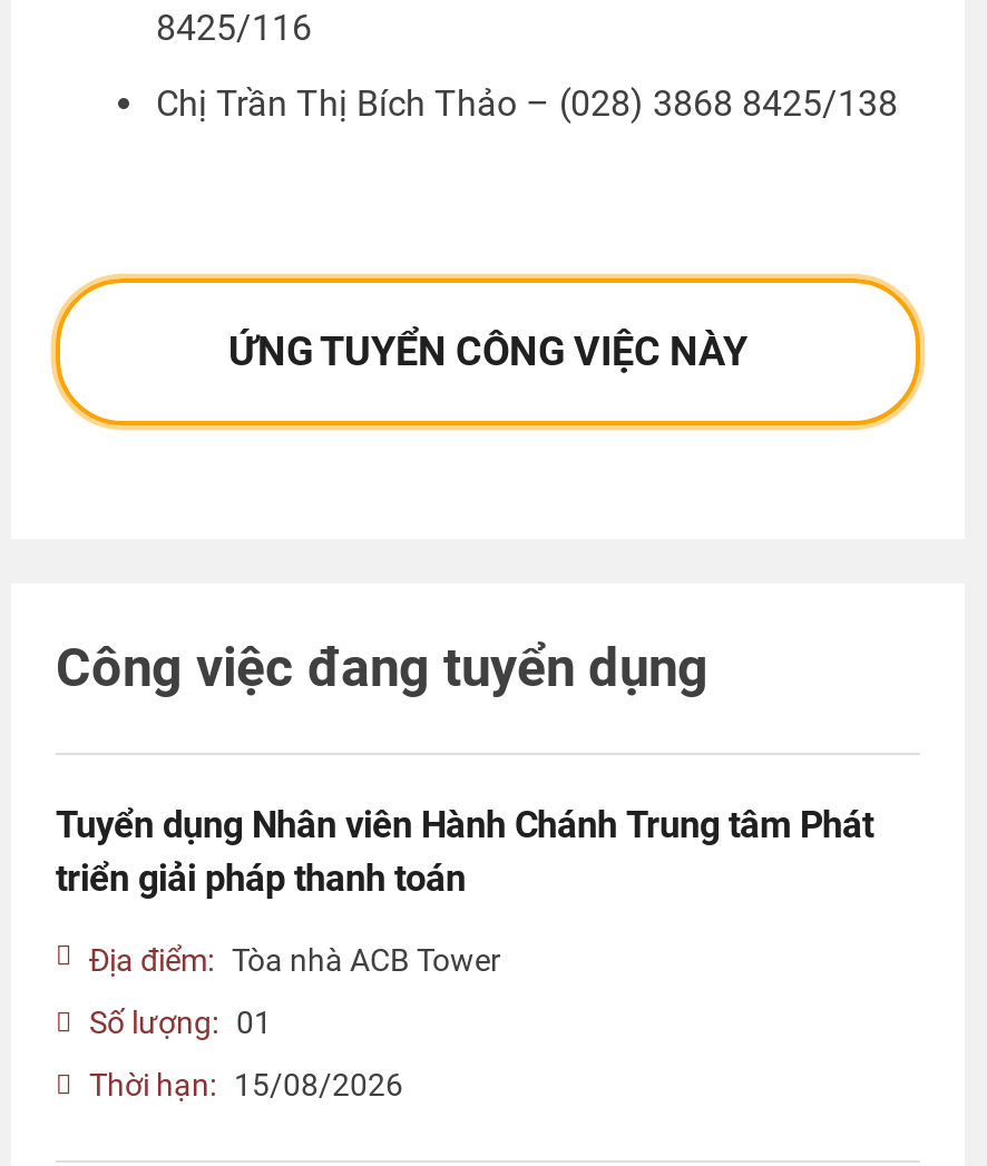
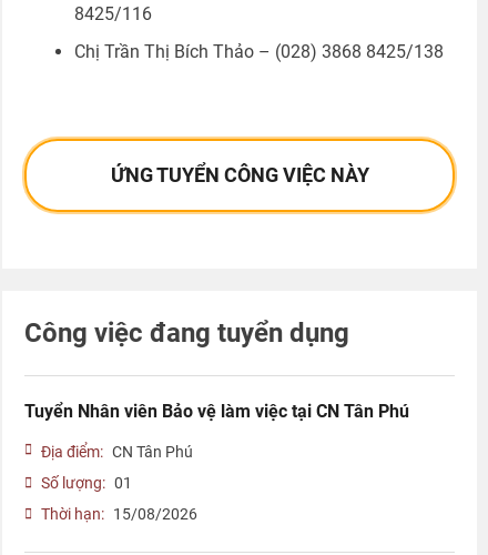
- Tuyển dụng Nhân viên Hành Chánh Trung tâm Phát
- triển giải pháp thanh toán
+ Tuyển Nhân viên Bảo vệ làm việc tại CN Tân Phú

- Địa điểm: Tòa nhà ACB Tower
+ Địa điểm: CN Tân Phú
